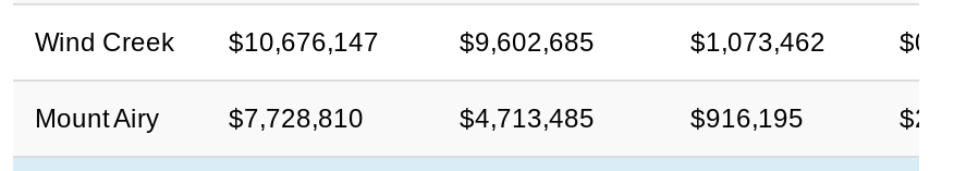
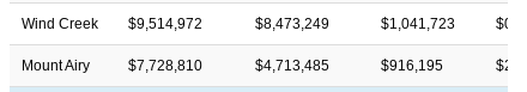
- Wind Creek $10,676,147
+ Wind Creek $9,514,972

- $9,602,685
+ $8,473,249

- $1,073,462
+ $1,041,723
